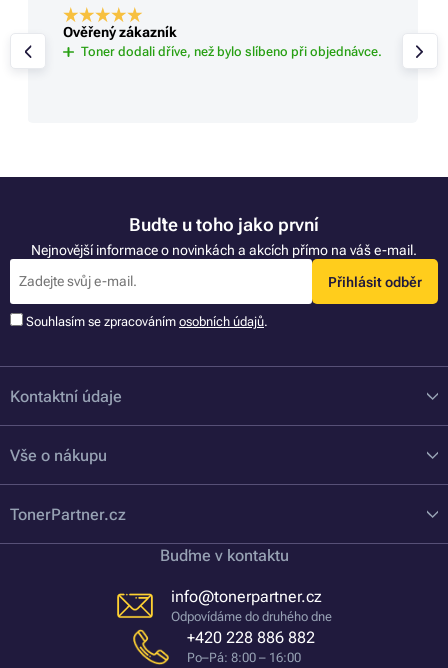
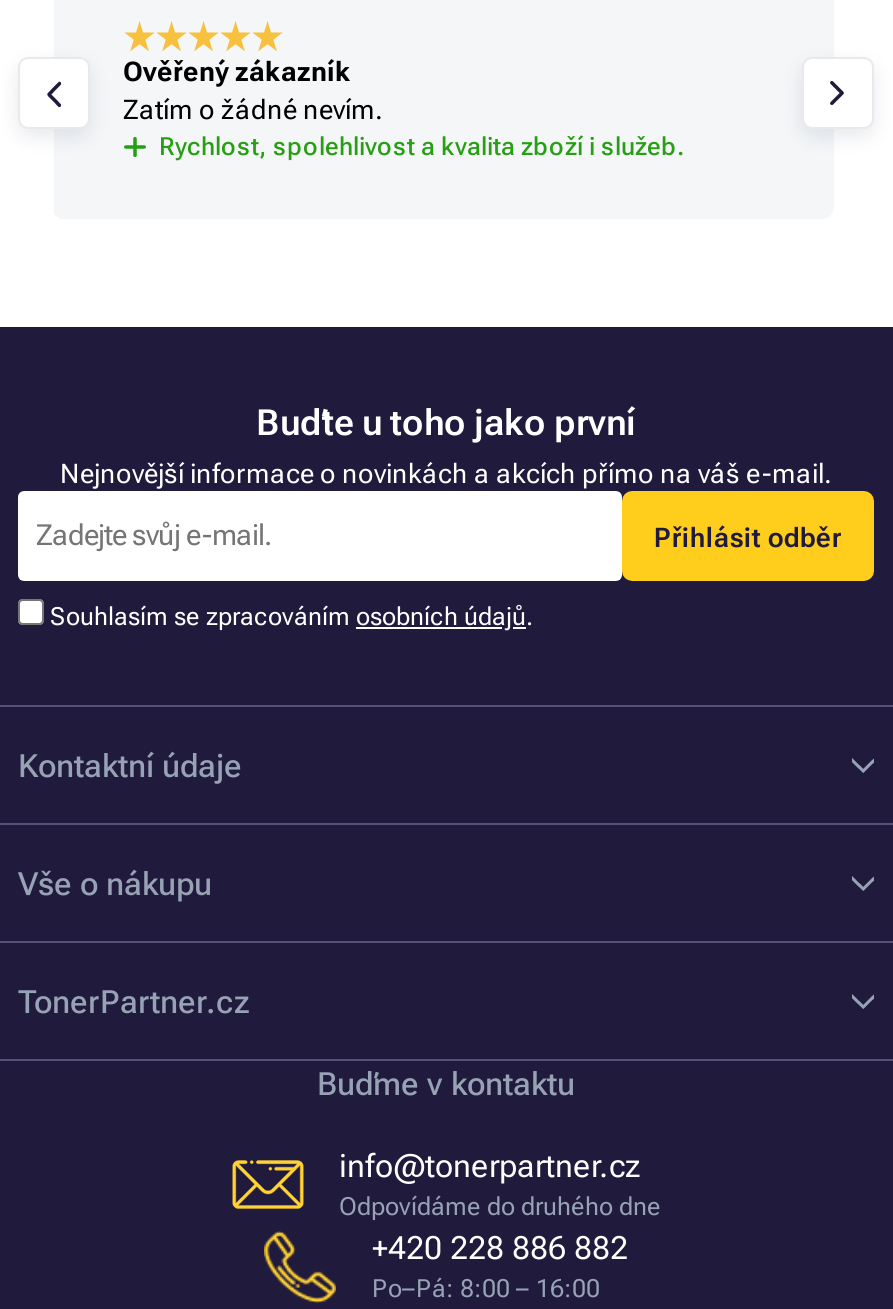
- Toner dodali dříve, než bylo slíbeno při objednávce.
+ Zatím o žádné nevím.
+ Rychlost, spolehlivost a kvalita zboží i služeb.
